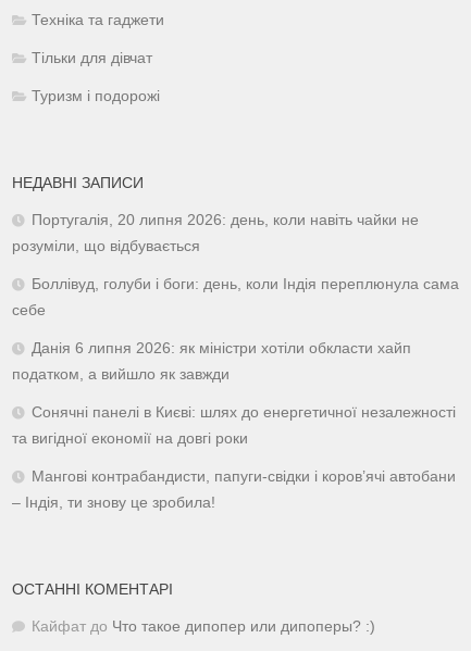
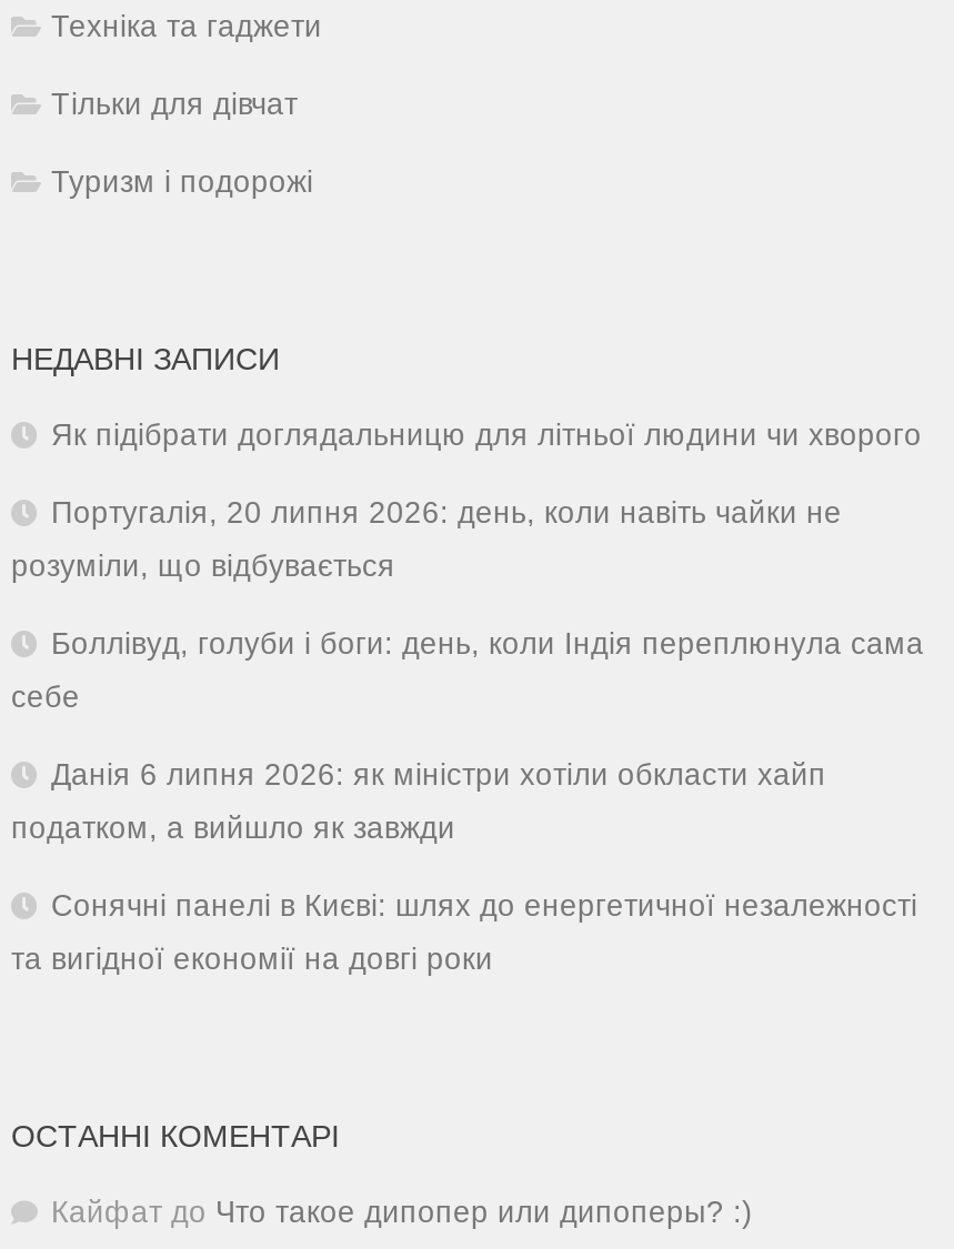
+ Як підібрати доглядальницю для літньої людини чи хворого

moved down: Португалія, 20 липня 2026: день, коли навіть чайки не | розуміли, що відбувається | Боллівуд, голуби і боги: день, коли Індія переплюнула сама | себе | Данія 6 липня 2026: як міністри хотіли обкласти хайп | податком, а вийшло як завжди | Сонячні панелі в Києві: шлях до енергетичної незалежності | та вигідної економії на довгі роки

- Мангові контрабандисти, папуги-свідки і коров’ячі автобани
- – Індія, ти знову це зробила!
